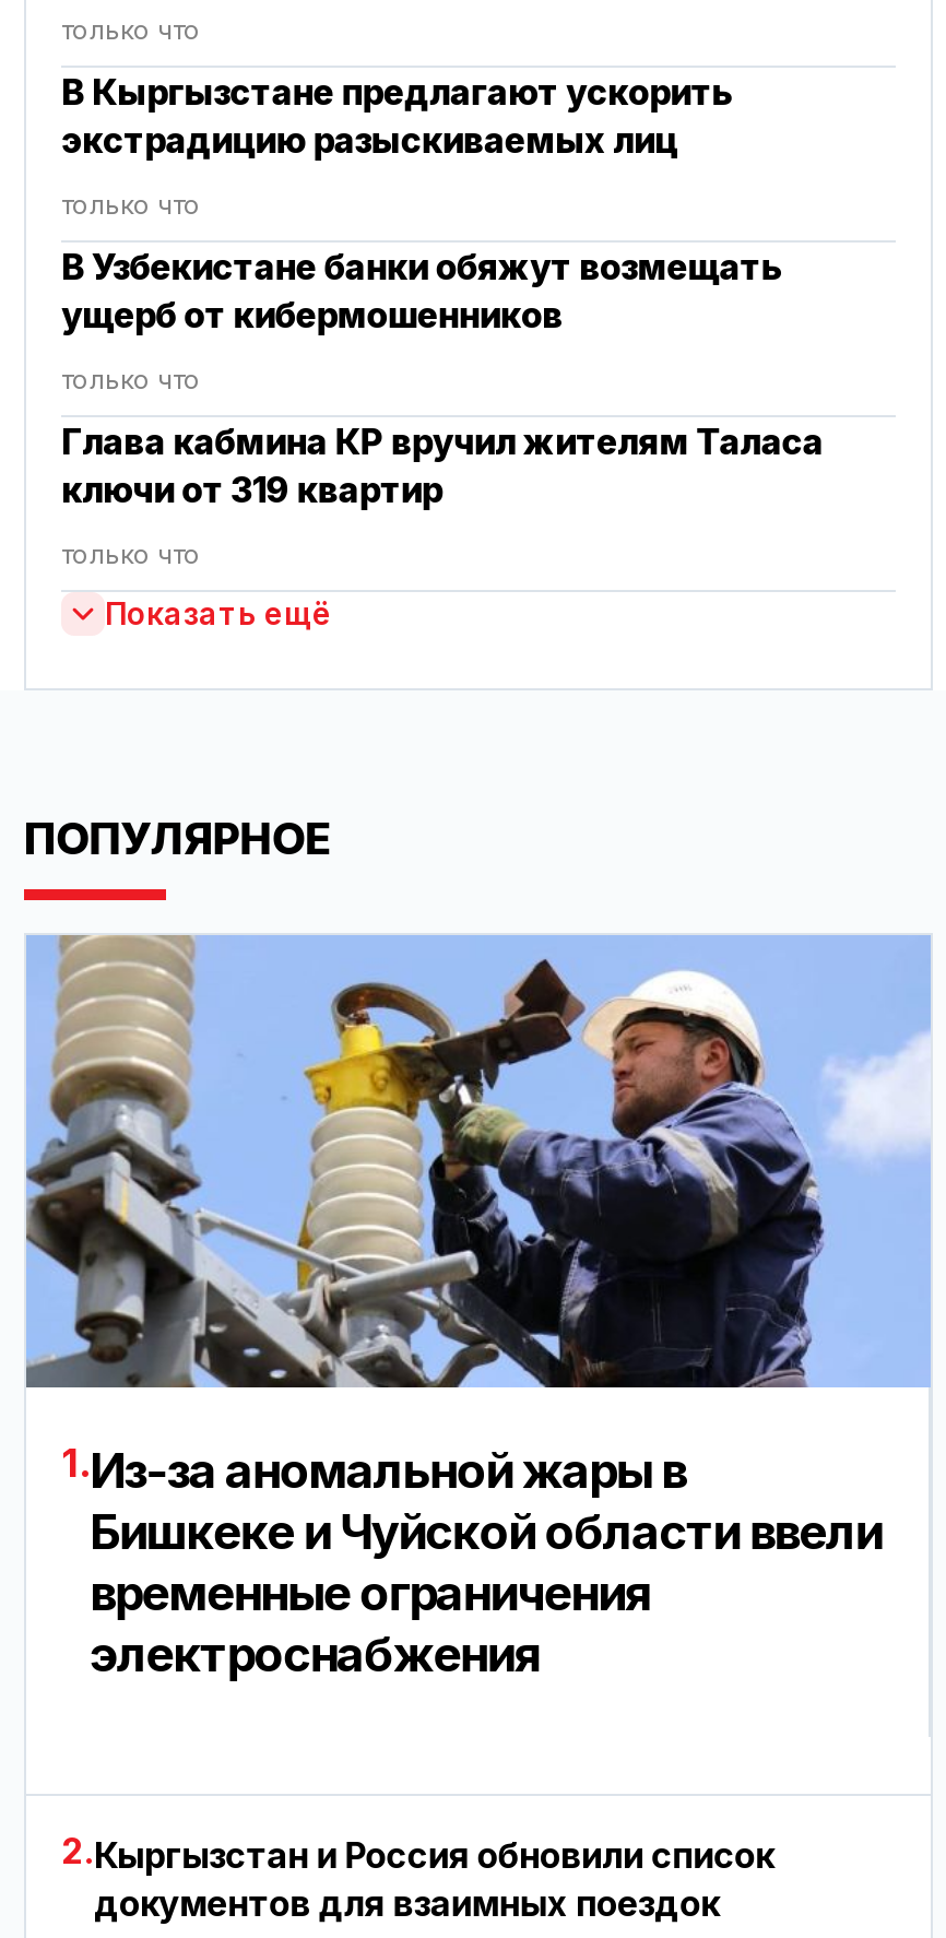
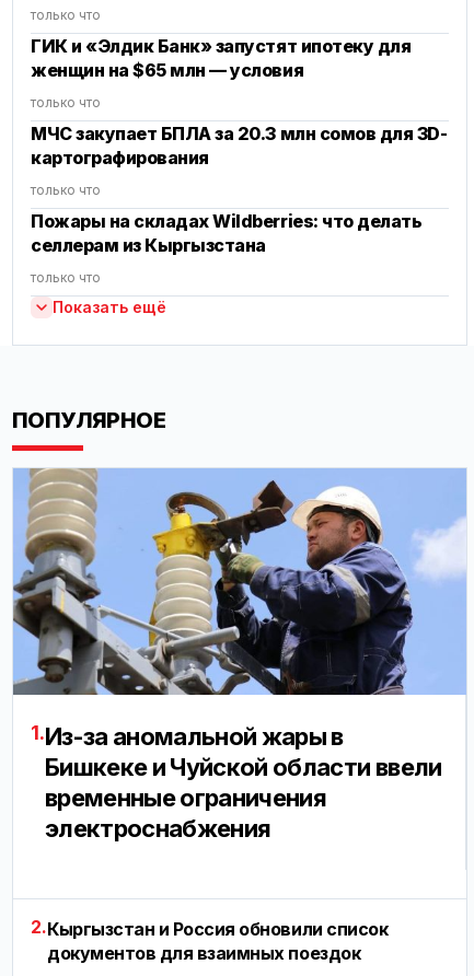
- В Кыргызстане предлагают ускорить
- экстрадицию разыскиваемых лиц
+ ГИК и «Элдик Банк» запустят ипотеку для
+ женщин на $65 млн — условия

- В Узбекистане банки обяжут возмещать
- ущерб от кибермошенников
+ МЧС закупает БПЛА за 20.3 млн сомов для 3D-
+ картографирования

- Глава кабмина КР вручил жителям Таласа
- ключи от 319 квартир
+ Пожары на складах Wildberries: что делать
+ селлерам из Кыргызстана
